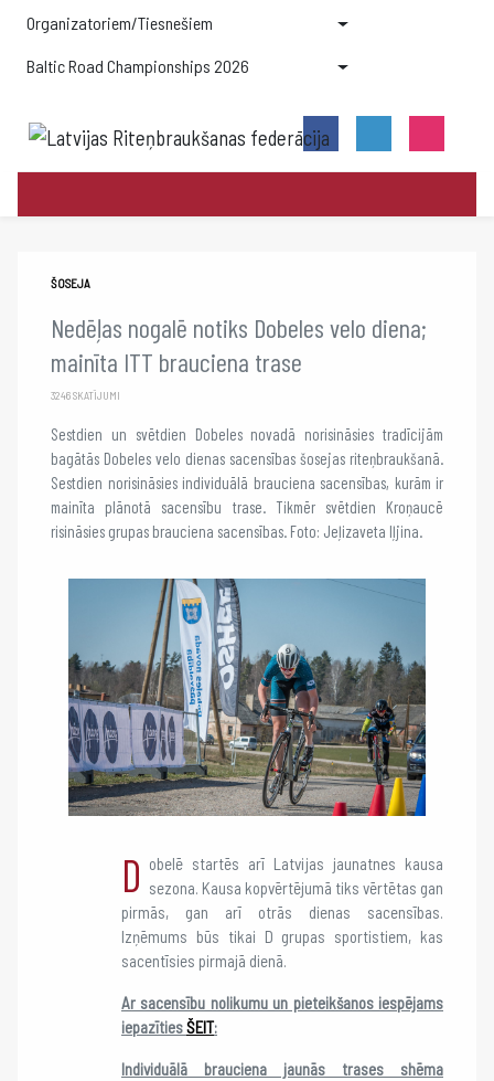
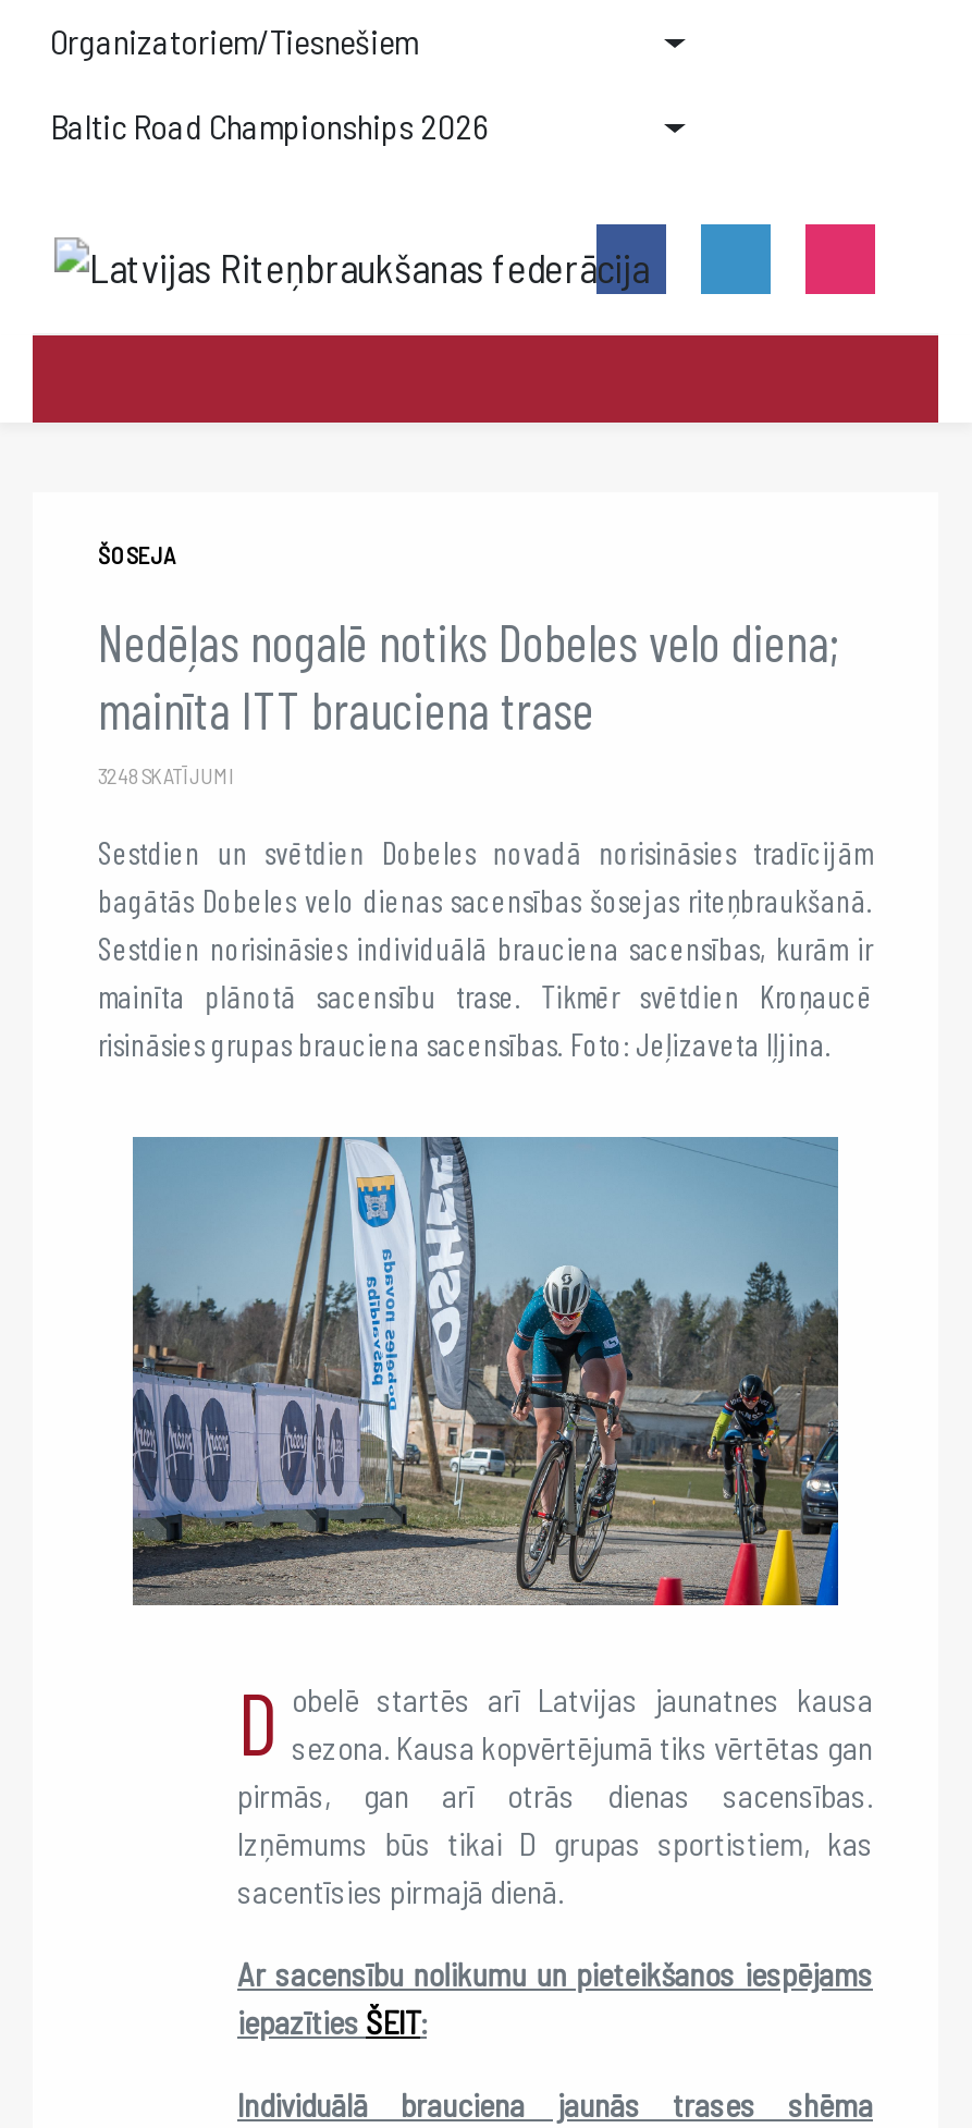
- 3246 SKATĪJUMI
+ 3248 SKATĪJUMI
